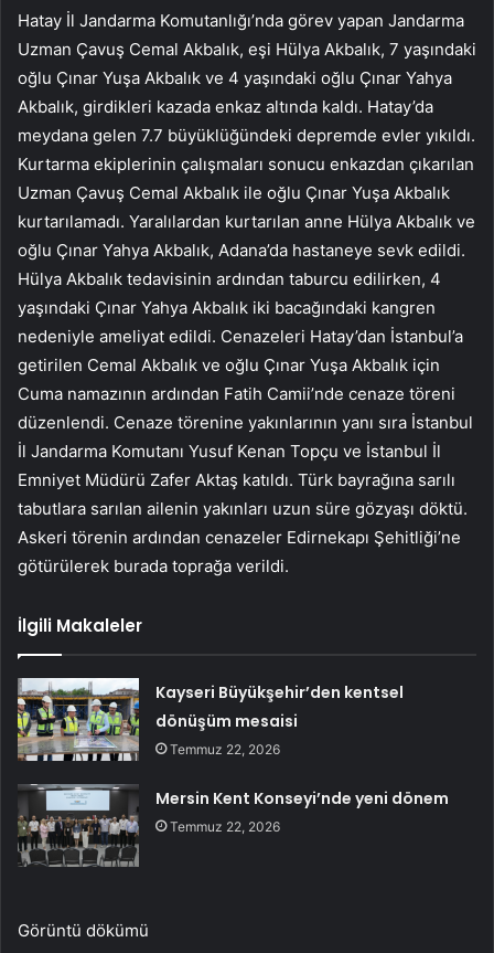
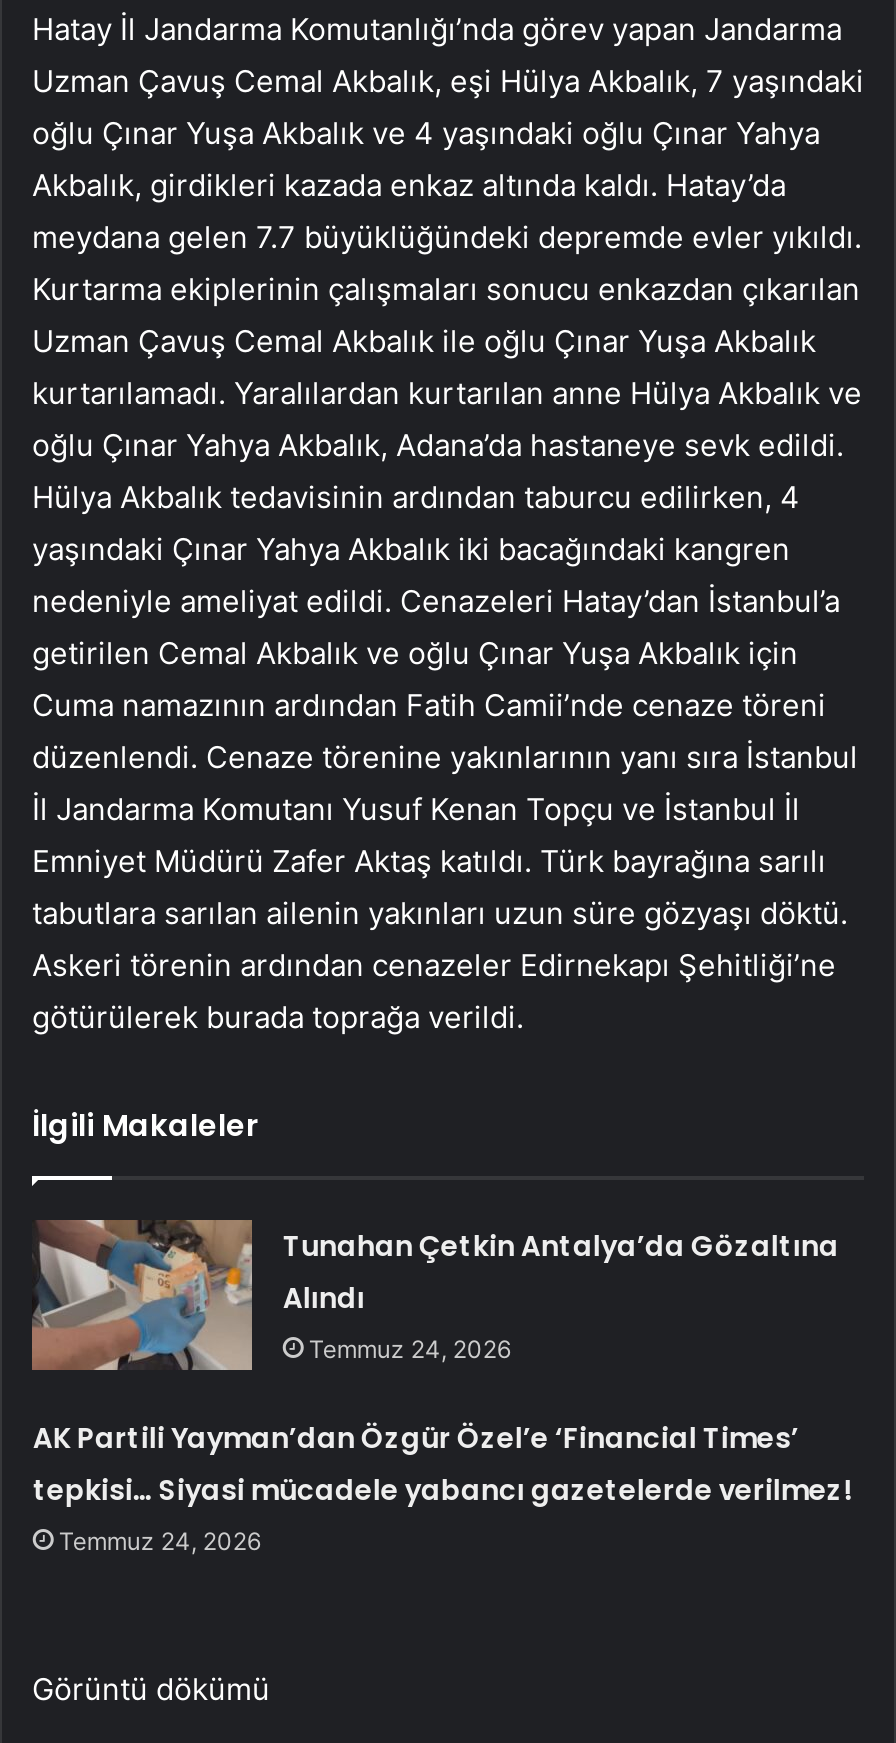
- [image]
- Kayseri Büyükşehir’den kentsel
- dönüşüm mesaisi
- Temmuz 22, 2026
+ [image]
+ Tunahan Çetkin Antalya’da Gözaltına
+ Alındı
+ Temmuz 24, 2026

- Mersin Kent Konseyi’nde yeni dönem
- Temmuz 22, 2026
+ AK Partili Yayman’dan Özgür Özel’e ‘Financial Times’
+ tepkisi… Siyasi mücadele yabancı gazetelerde verilmez!
+ Temmuz 24, 2026
